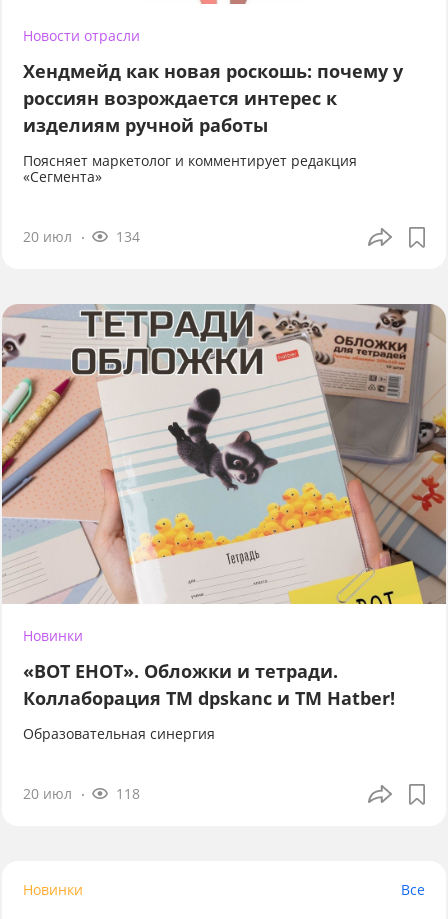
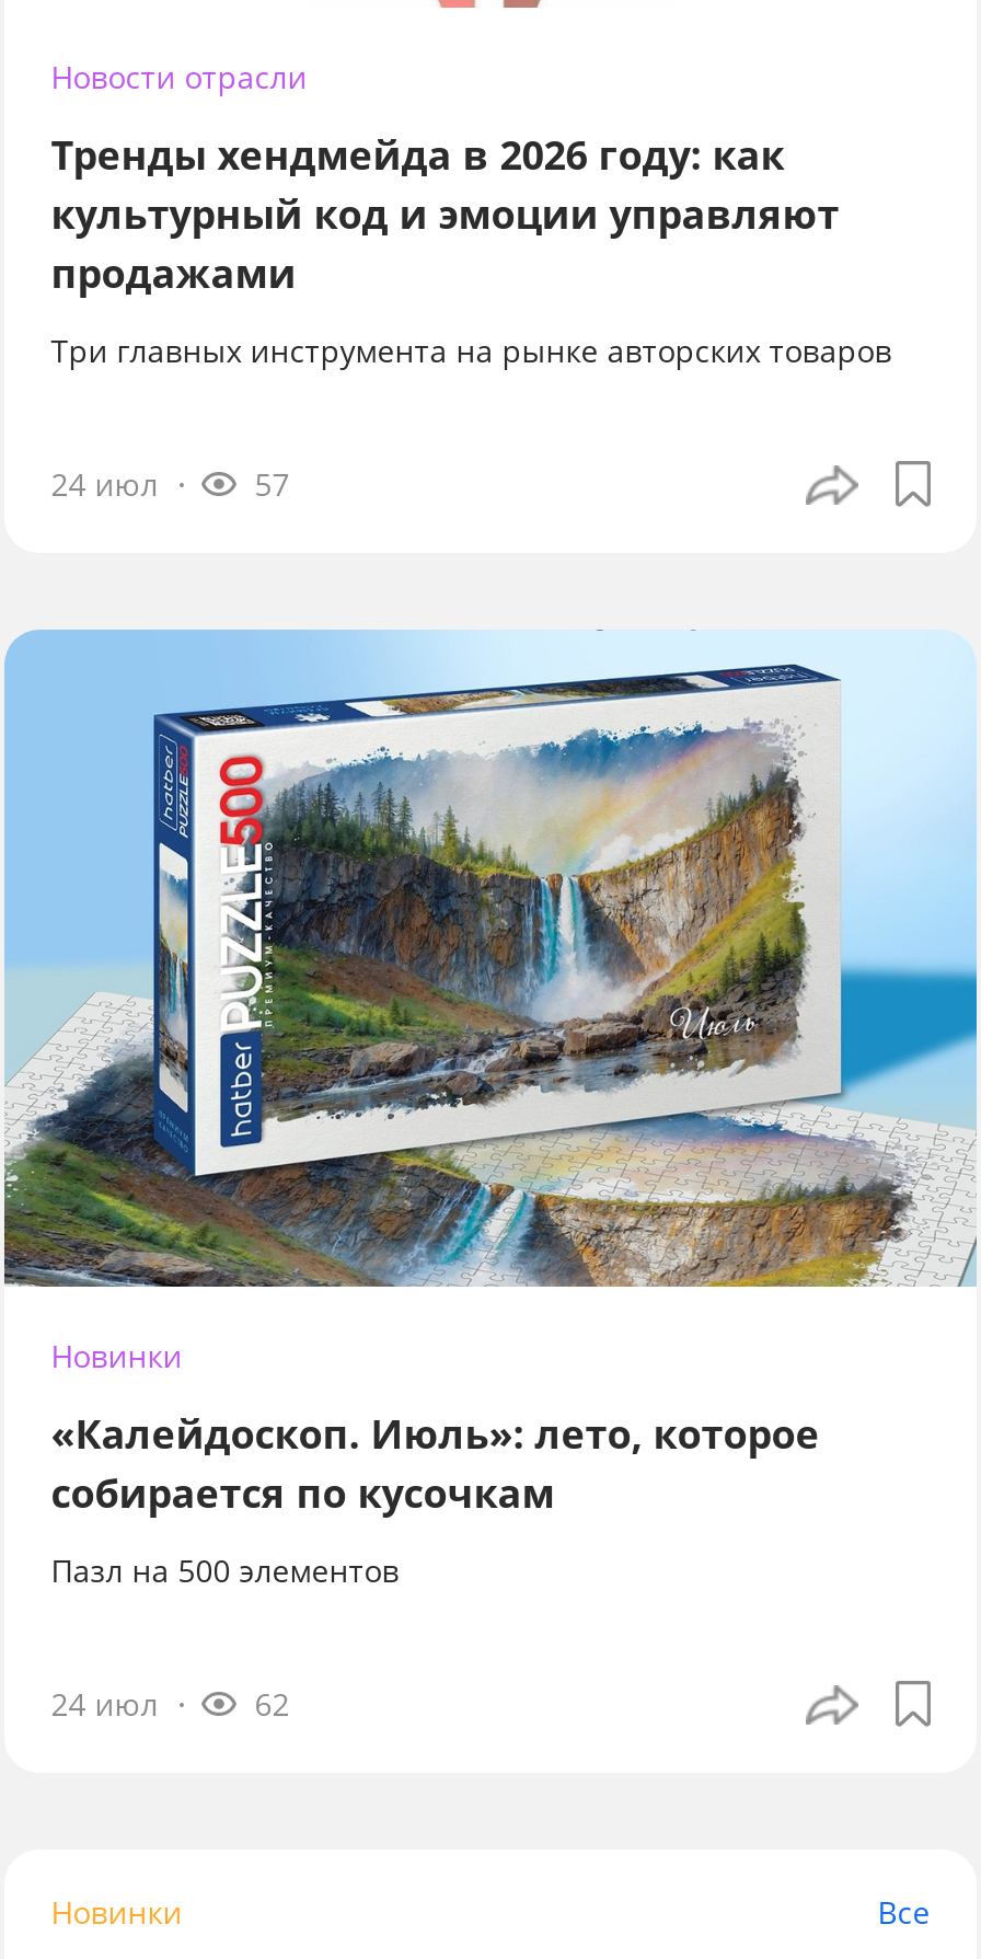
- Хендмейд как новая роскошь: почему у
- россиян возрождается интерес к
- изделиям ручной работы
+ Тренды хендмейда в 2026 году: как
+ культурный код и эмоции управляют
+ продажами

- Поясняет маркетолог и комментирует редакция
- «Сегмента»
+ Три главных инструмента на рынке авторских товаров

- 20 июл
- 134
+ 24 июл
+ 57

- [image]
+ [image]

- «ВОТ ЕНОТ». Обложки и тетради.
- Коллаборация TM dpskanc и ТМ Hatber!
+ «Калейдоскоп. Июль»: лето, которое
+ собирается по кусочкам

- Образовательная синергия
+ Пазл на 500 элементов

- 20 июл
- 118
+ 24 июл
+ 62
